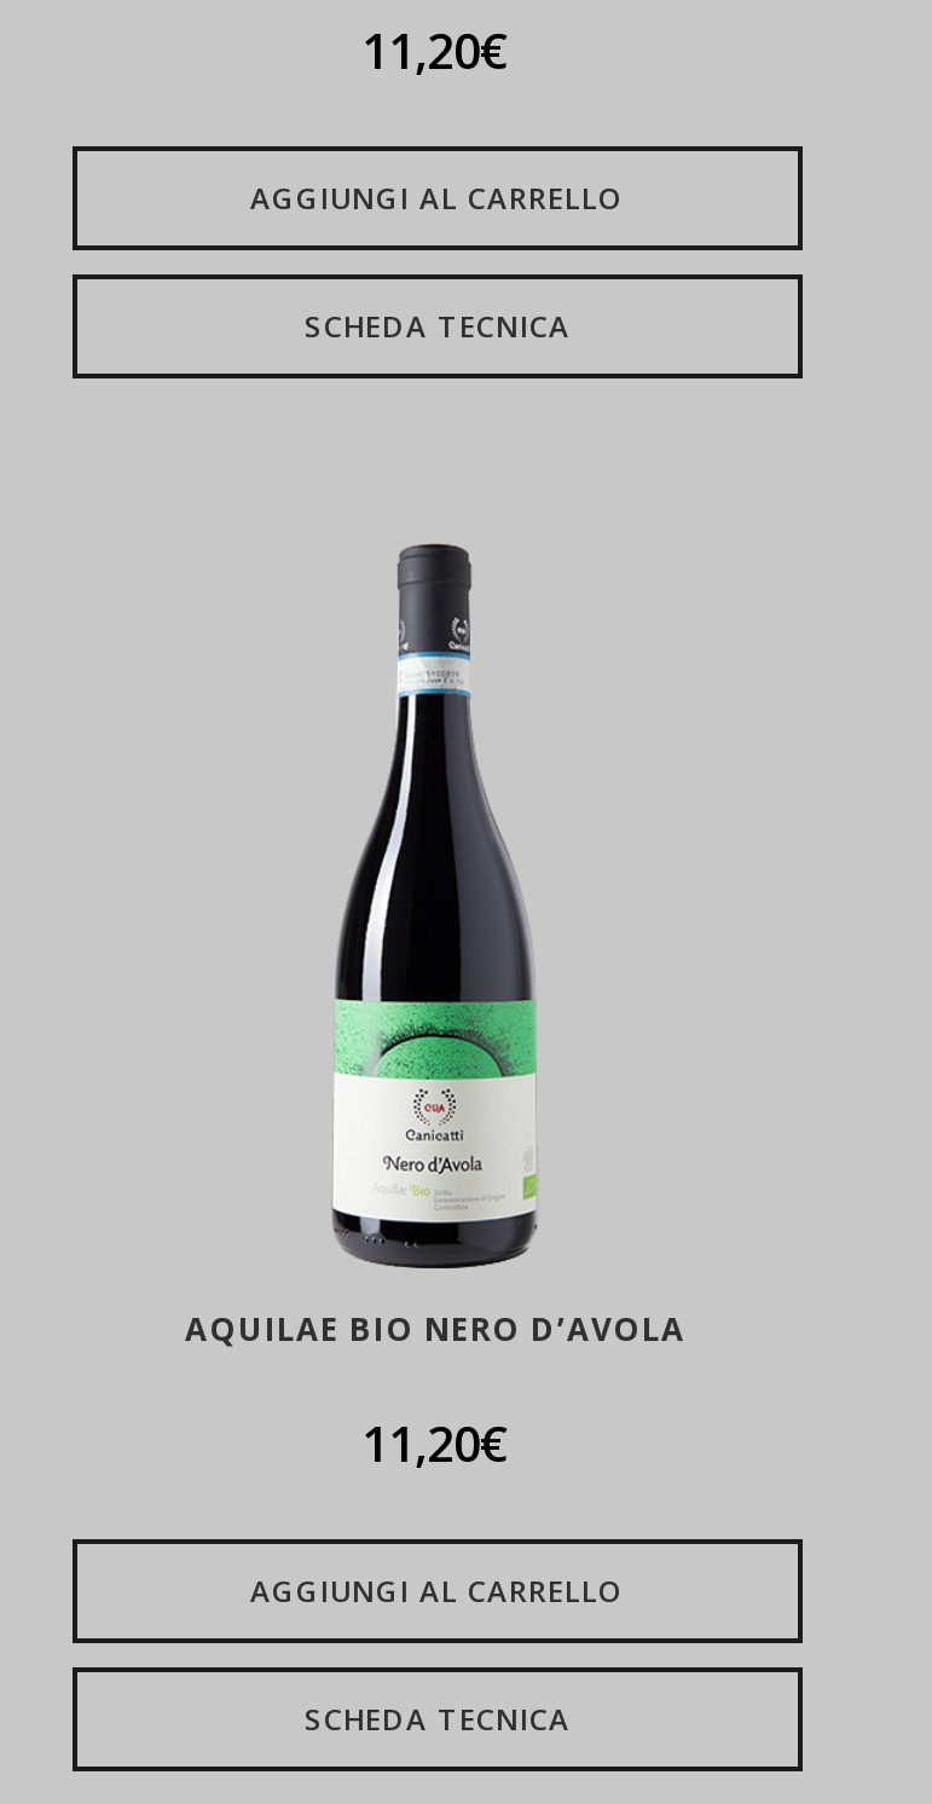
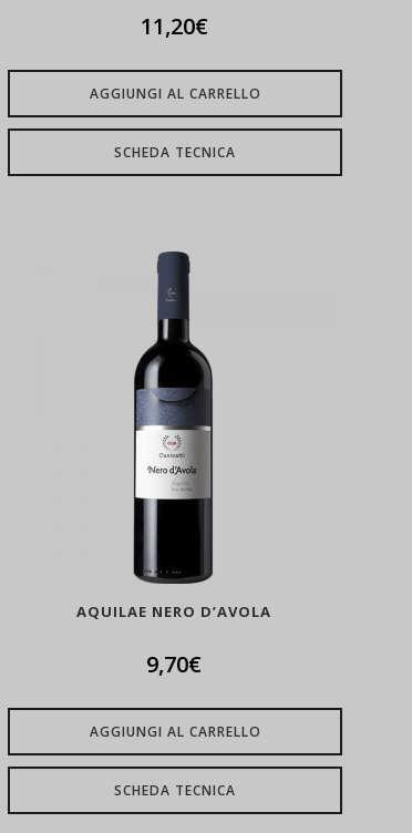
- [image]
- AQUILAE BIO NERO D’AVOLA
+ [image]
+ AQUILAE NERO D’AVOLA

- 11,20€
+ 9,70€
